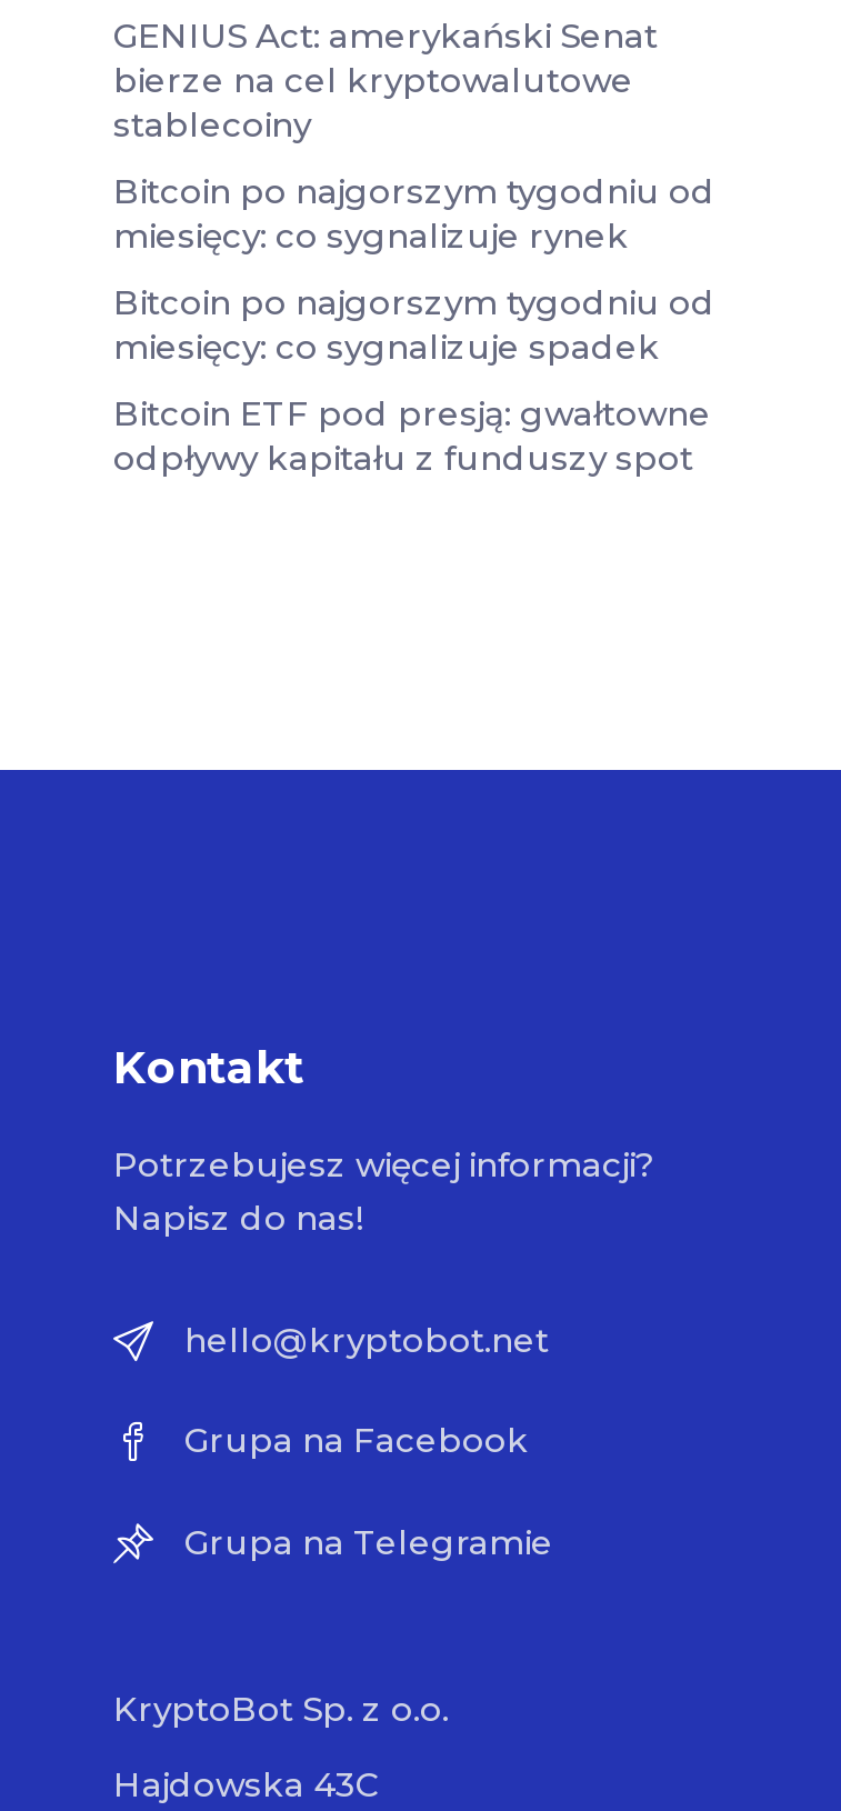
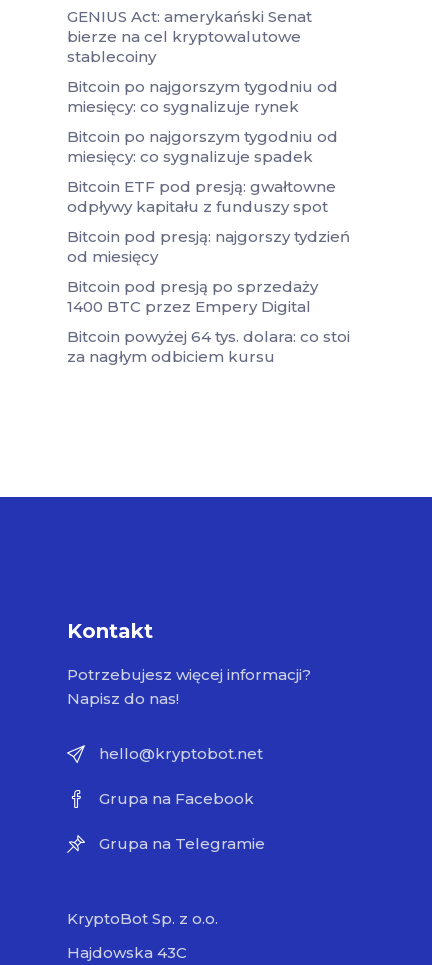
+ Bitcoin pod presją: najgorszy tydzień
+ od miesięcy
+ Bitcoin pod presją po sprzedaży
+ 1400 BTC przez Empery Digital
+ Bitcoin powyżej 64 tys. dolara: co stoi
+ za nagłym odbiciem kursu
